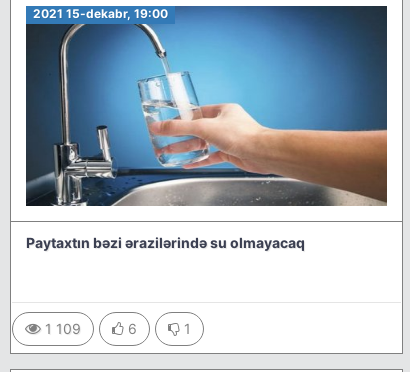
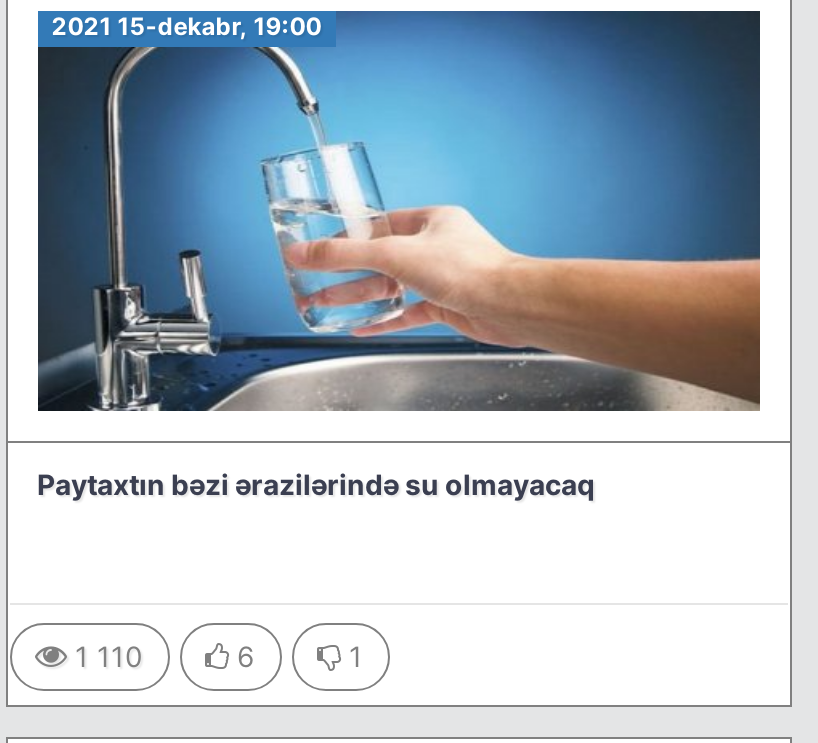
- 1 109
+ 1 110
